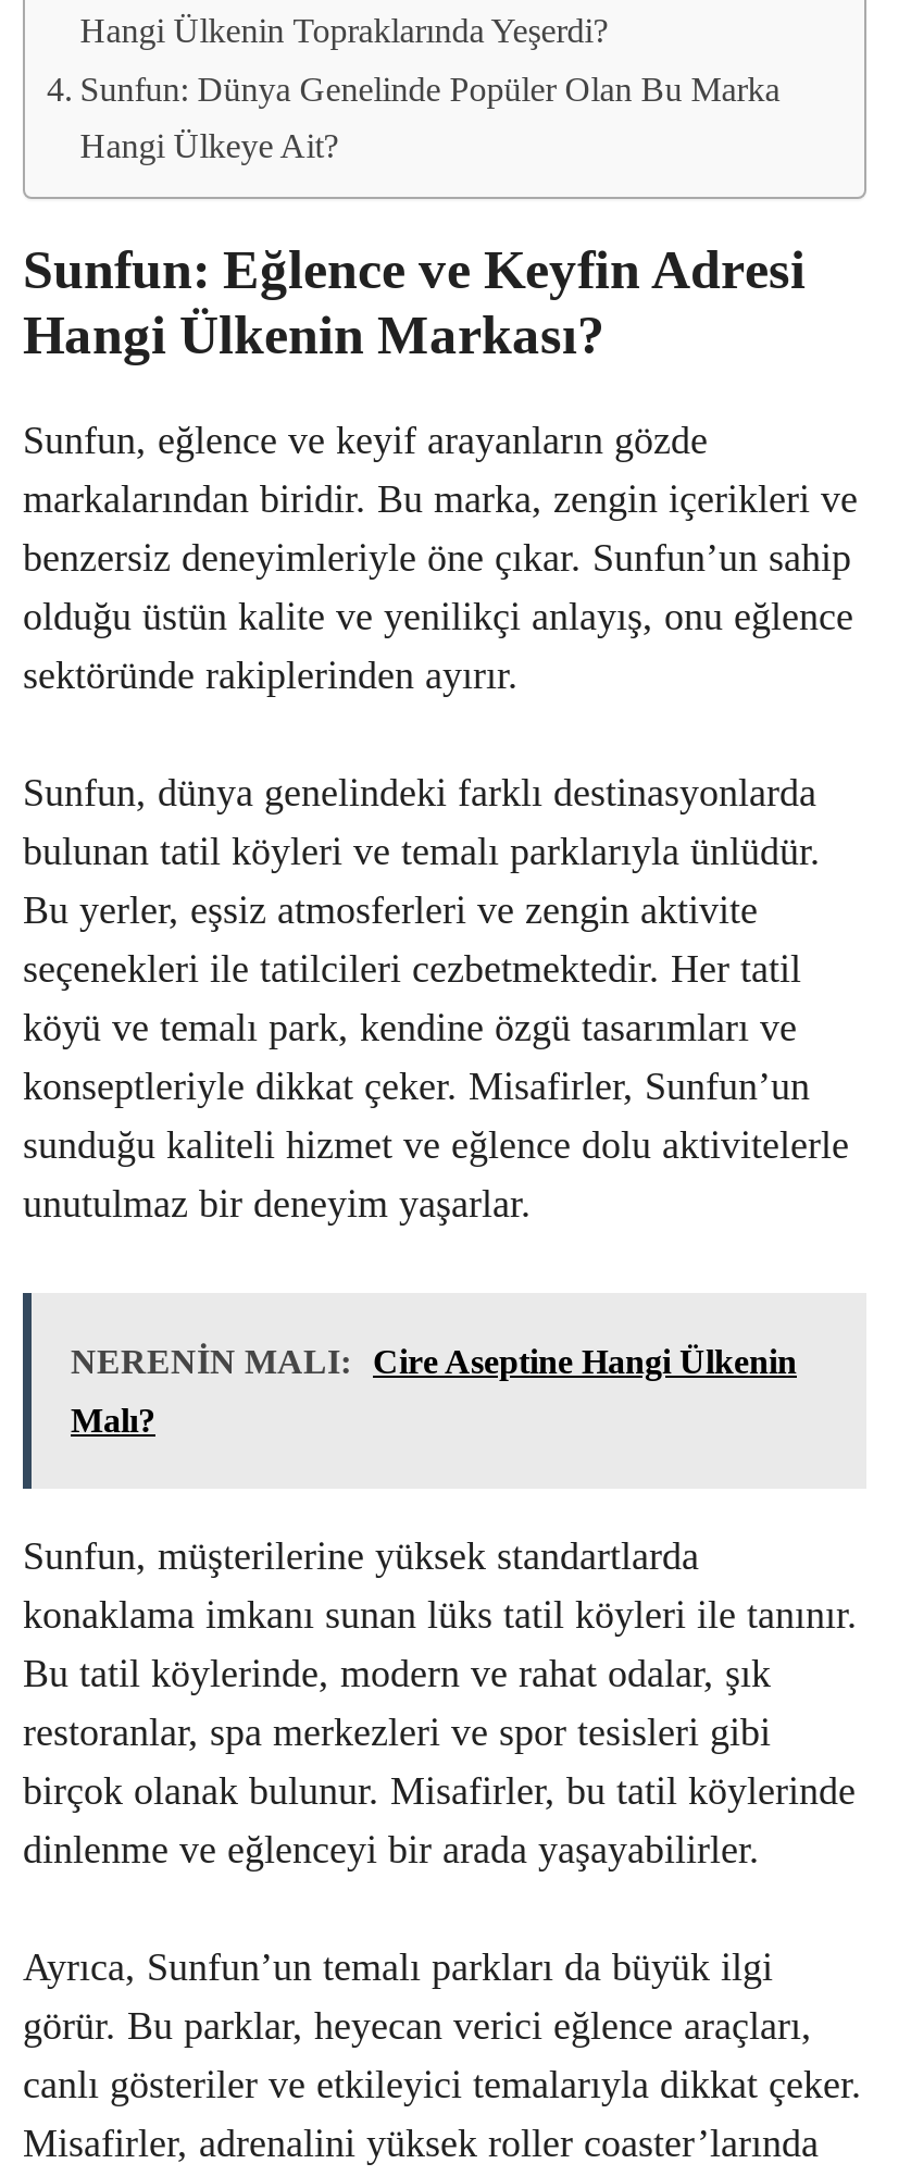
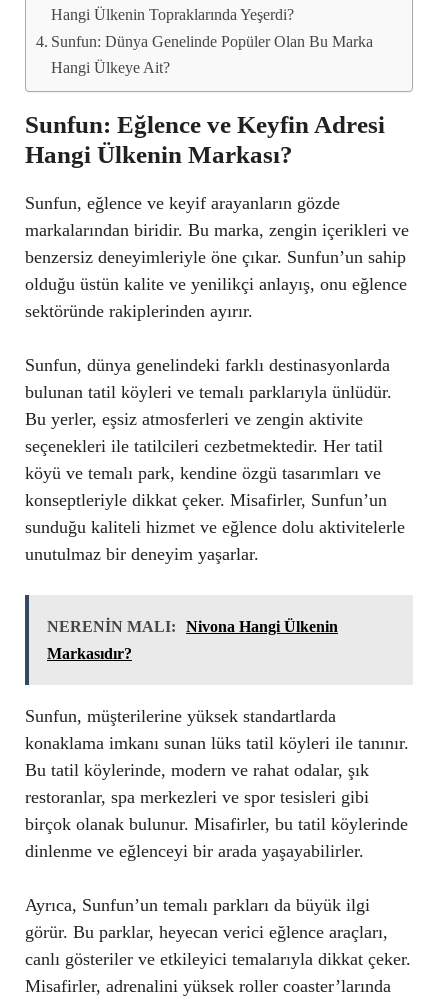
- NERENİN MALI: Cire Aseptine Hangi Ülkenin
+ NERENİN MALI: Nivona Hangi Ülkenin

- Malı?
+ Markasıdır?
